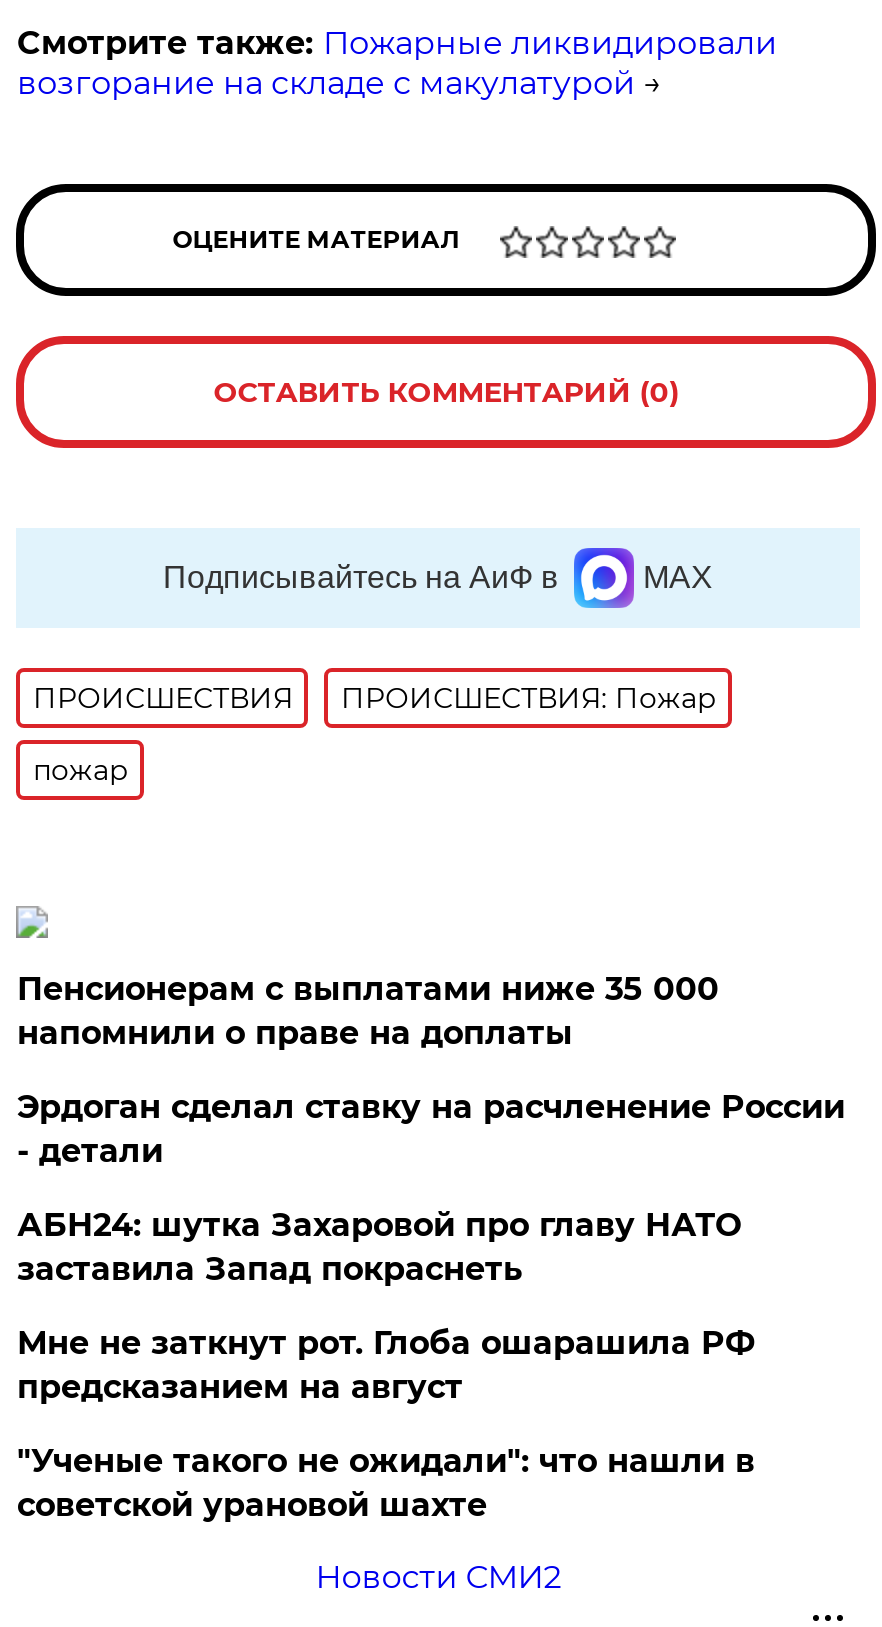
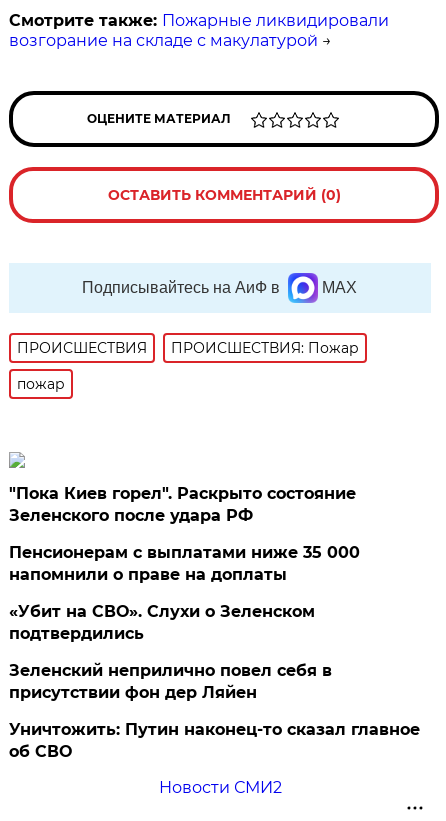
+ "Пока Киев горел". Раскрыто состояние
+ Зеленского после удара РФ

moved down: Пенсионерам с выплатами ниже 35 000 | напомнили о праве на доплаты

- Эрдоган сделал ставку на расчленение России
- - детали
- АБН24: шутка Захаровой про главу НАТО
- заставила Запад покраснеть
- Мне не заткнут рот. Глоба ошарашила РФ
- предсказанием на август
- "Ученые такого не ожидали": что нашли в
- советской урановой шахте
+ «Убит на СВО». Слухи о Зеленском
+ подтвердились
+ Зеленский неприлично повел cебя в
+ присутствии фон дер Ляйен
+ Уничтожить: Путин наконец-то сказал главное
+ об СВО
